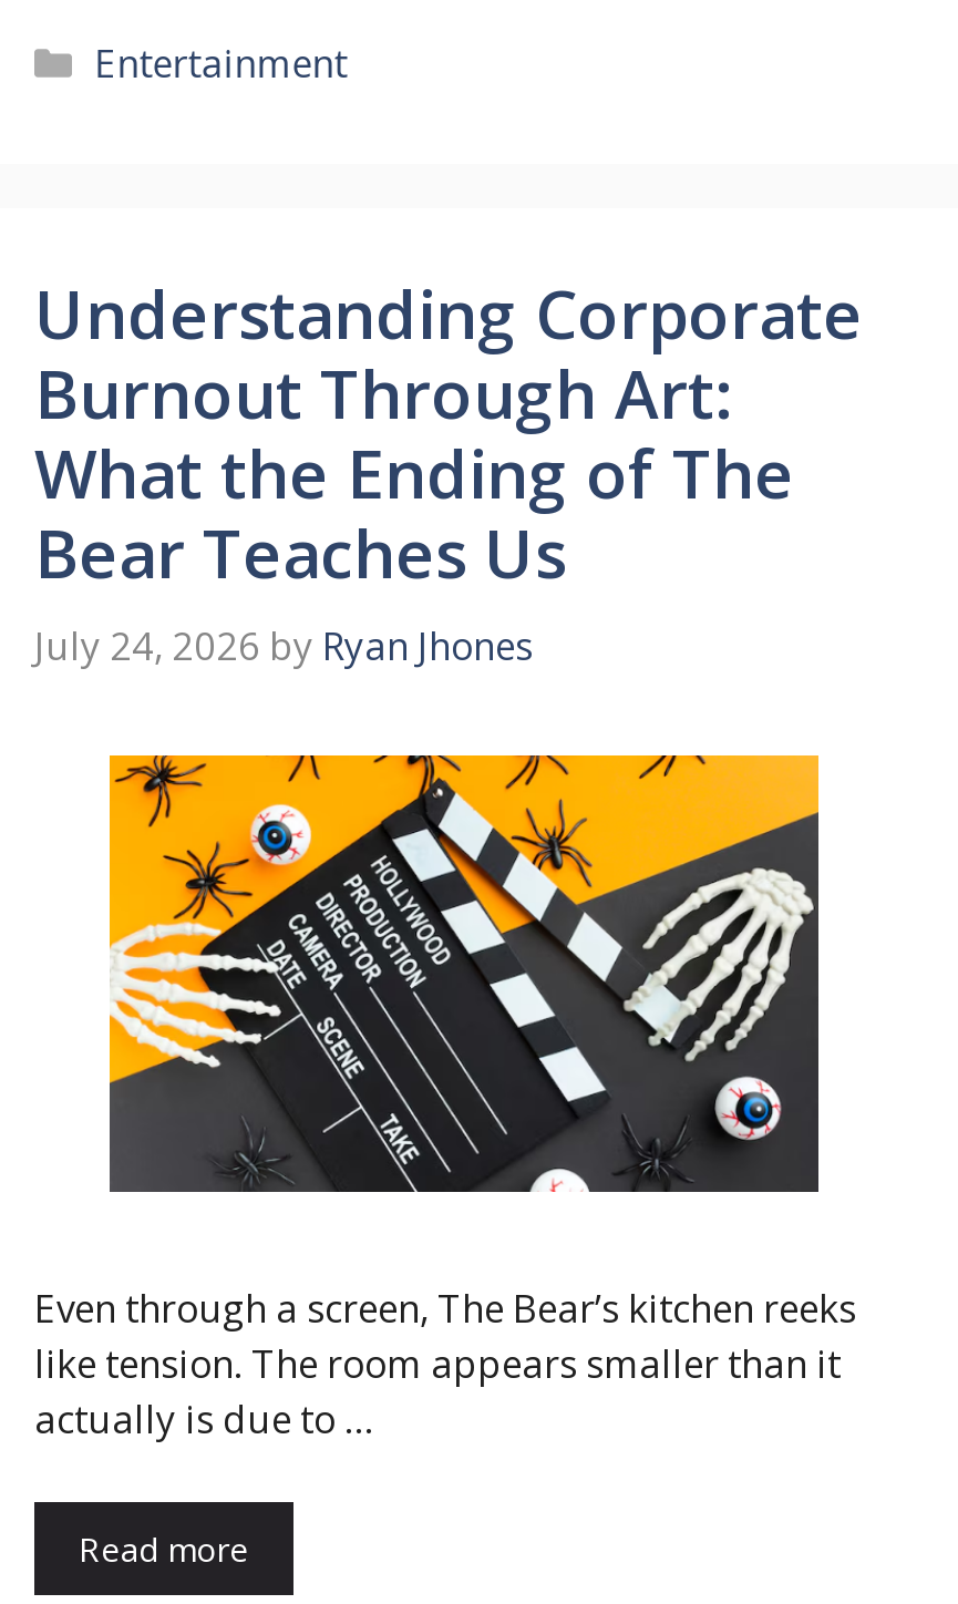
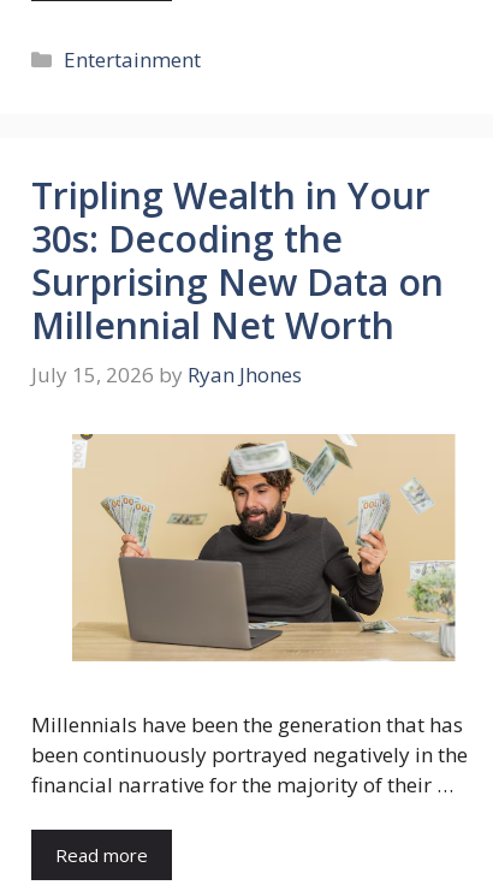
- Understanding Corporate
- Burnout Through Art:
- What the Ending of The
- Bear Teaches Us
- July 24, 2026 by Ryan Jhones
+ Tripling Wealth in Your
+ 30s: Decoding the
+ Surprising New Data on
+ Millennial Net Worth
+ July 15, 2026 by Ryan Jhones

- [image]
+ [image]

- Even through a screen, The Bear’s kitchen reeks
- like tension. The room appears smaller than it
- actually is due to …
+ Millennials have been the generation that has
+ been continuously portrayed negatively in the
+ financial narrative for the majority of their …
